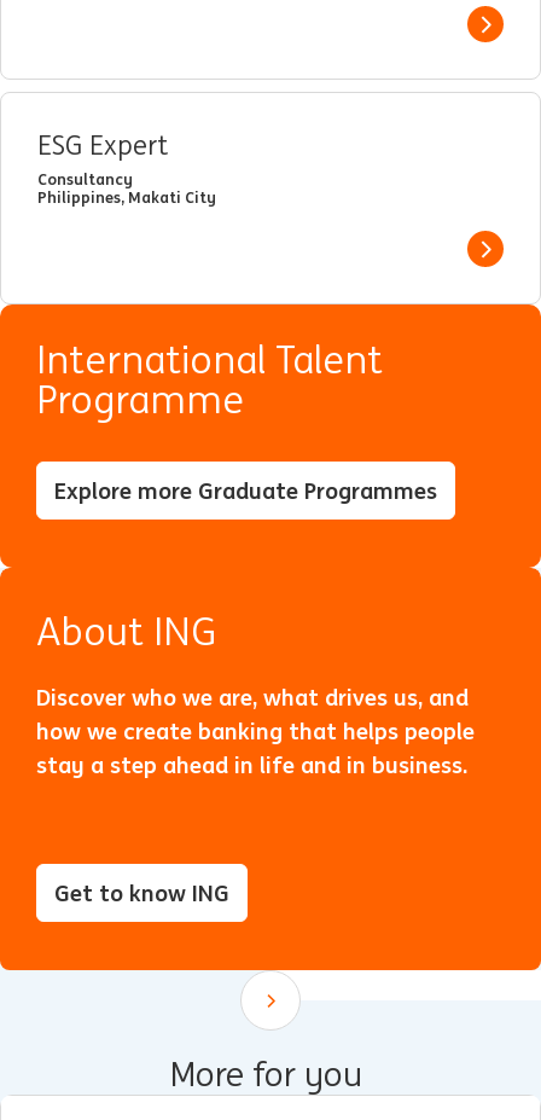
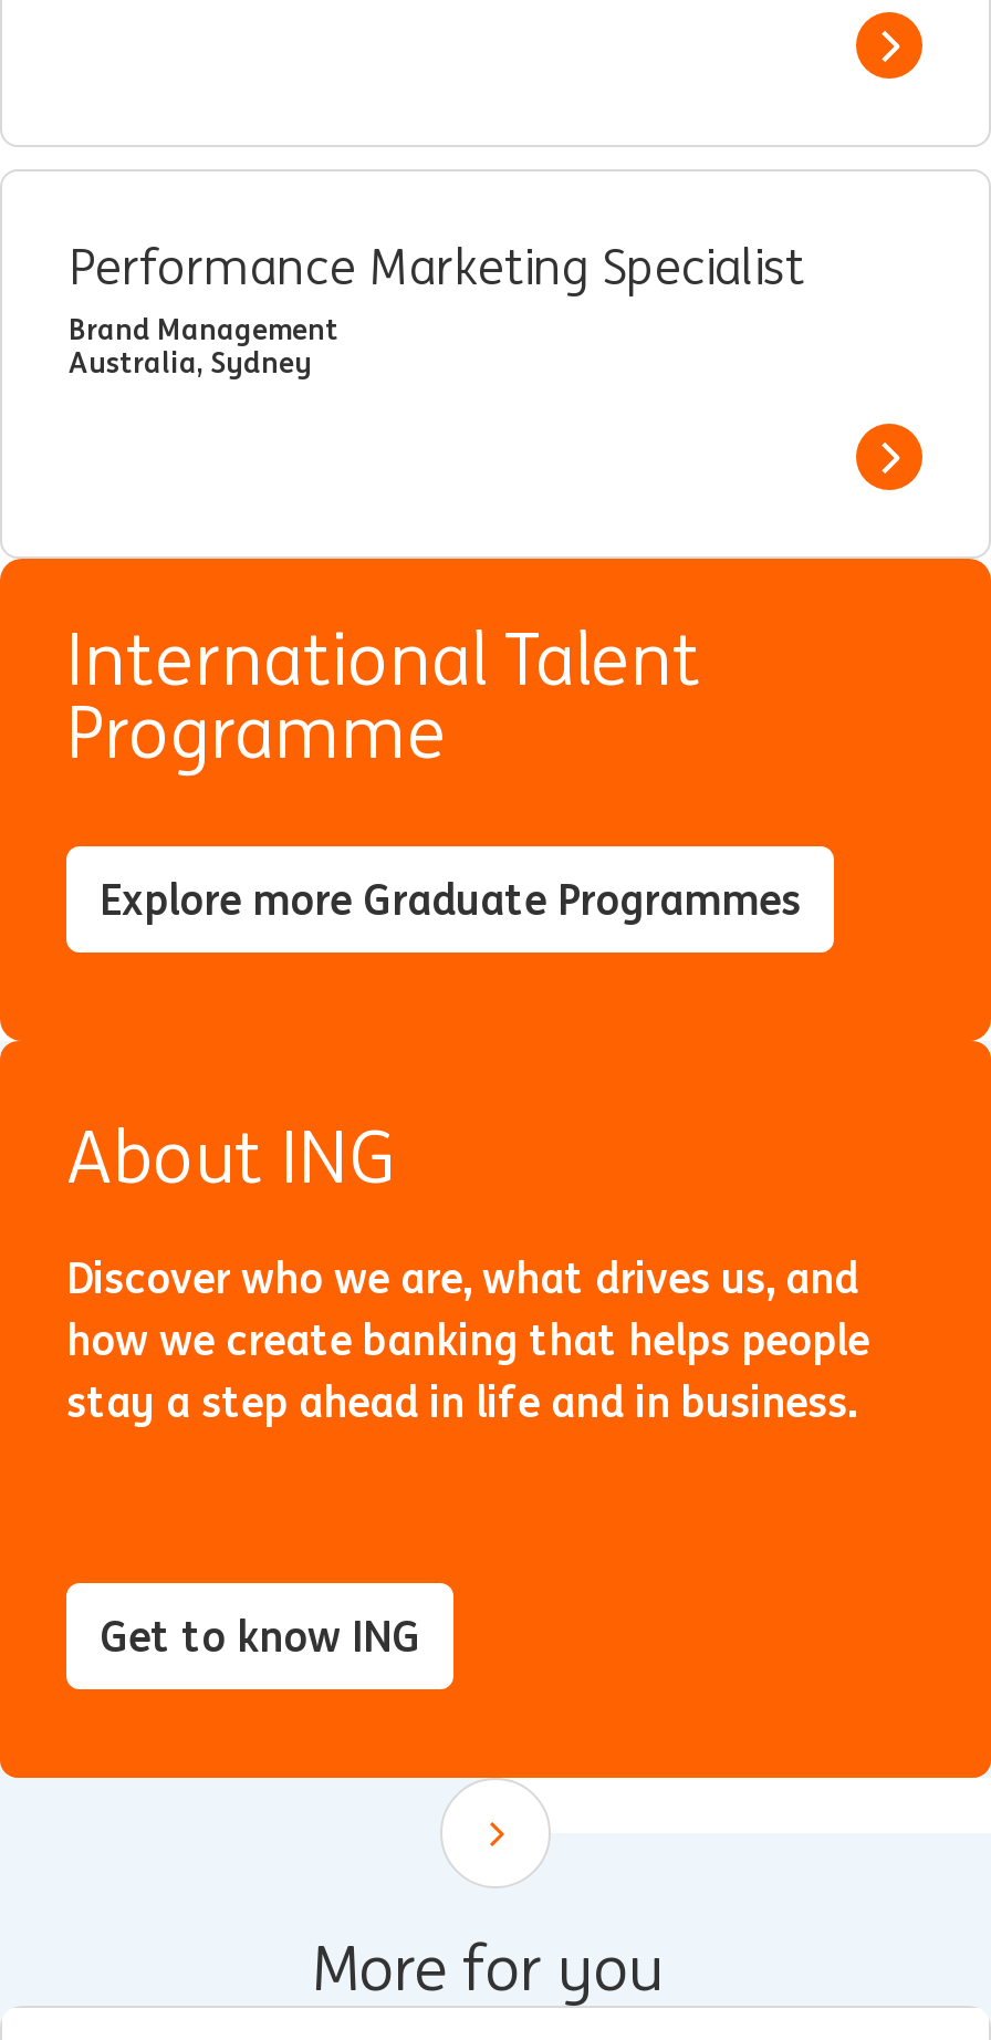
- ESG Expert
- Consultancy
- Philippines, Makati City
+ Performance Marketing Specialist
+ Brand Management
+ Australia, Sydney
